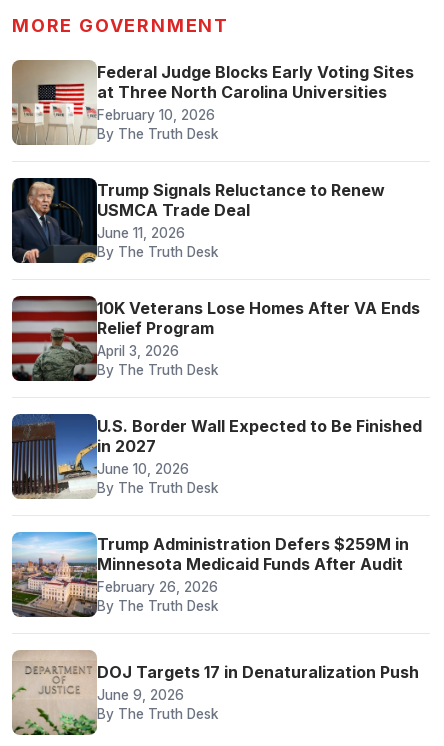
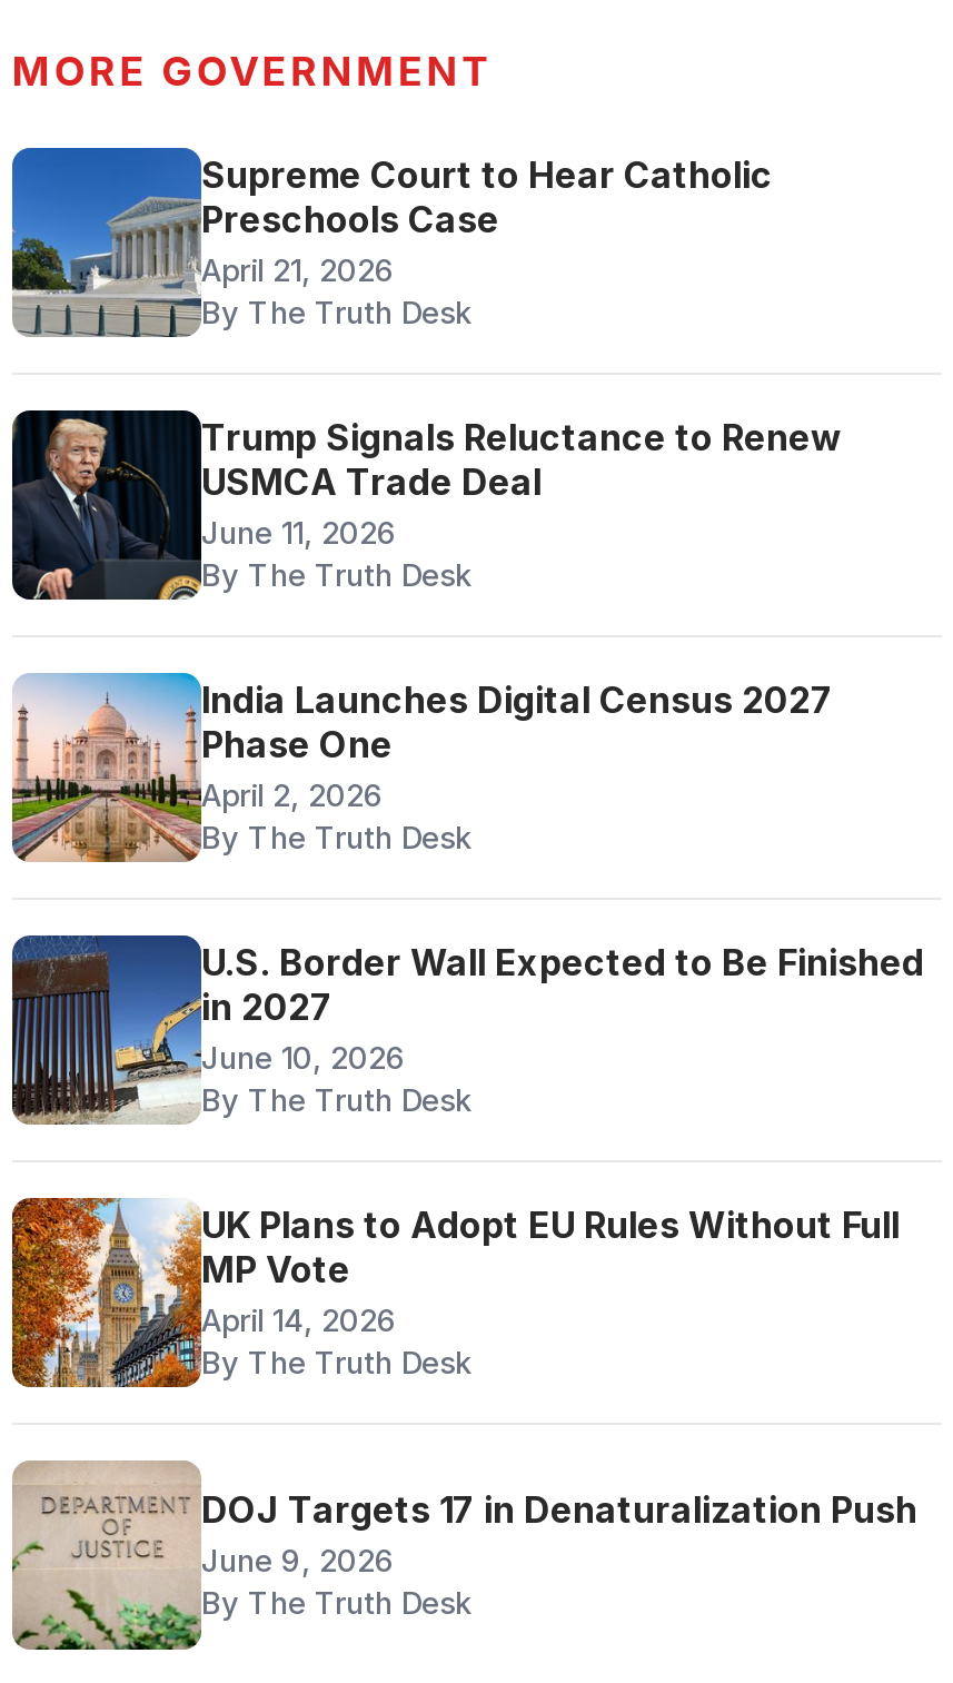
- [image]
- Federal Judge Blocks Early Voting Sites
- at Three North Carolina Universities
- February 10, 2026
+ [image]
+ Supreme Court to Hear Catholic
+ Preschools Case
+ April 21, 2026

- [image]
- 10K Veterans Lose Homes After VA Ends
- Relief Program
- April 3, 2026
+ [image]
+ India Launches Digital Census 2027
+ Phase One
+ April 2, 2026

- [image]
- Trump Administration Defers $259M in
- Minnesota Medicaid Funds After Audit
- February 26, 2026
+ [image]
+ UK Plans to Adopt EU Rules Without Full
+ MP Vote
+ April 14, 2026
